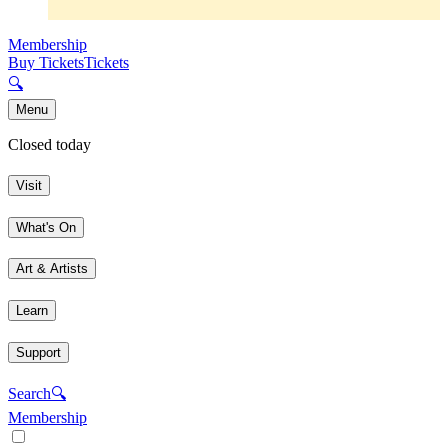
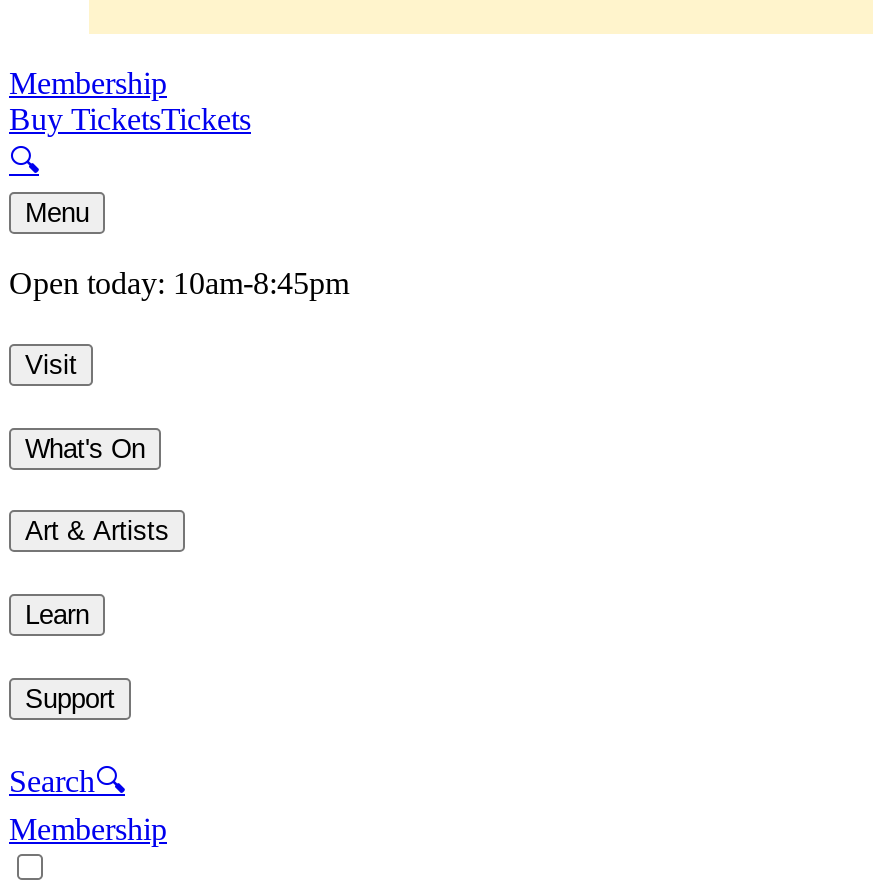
- Closed today
+ Open today: 10am-8:45pm
